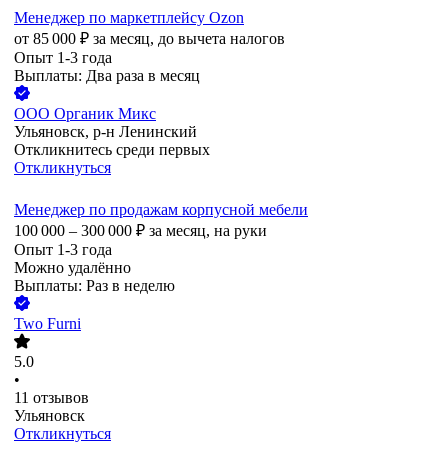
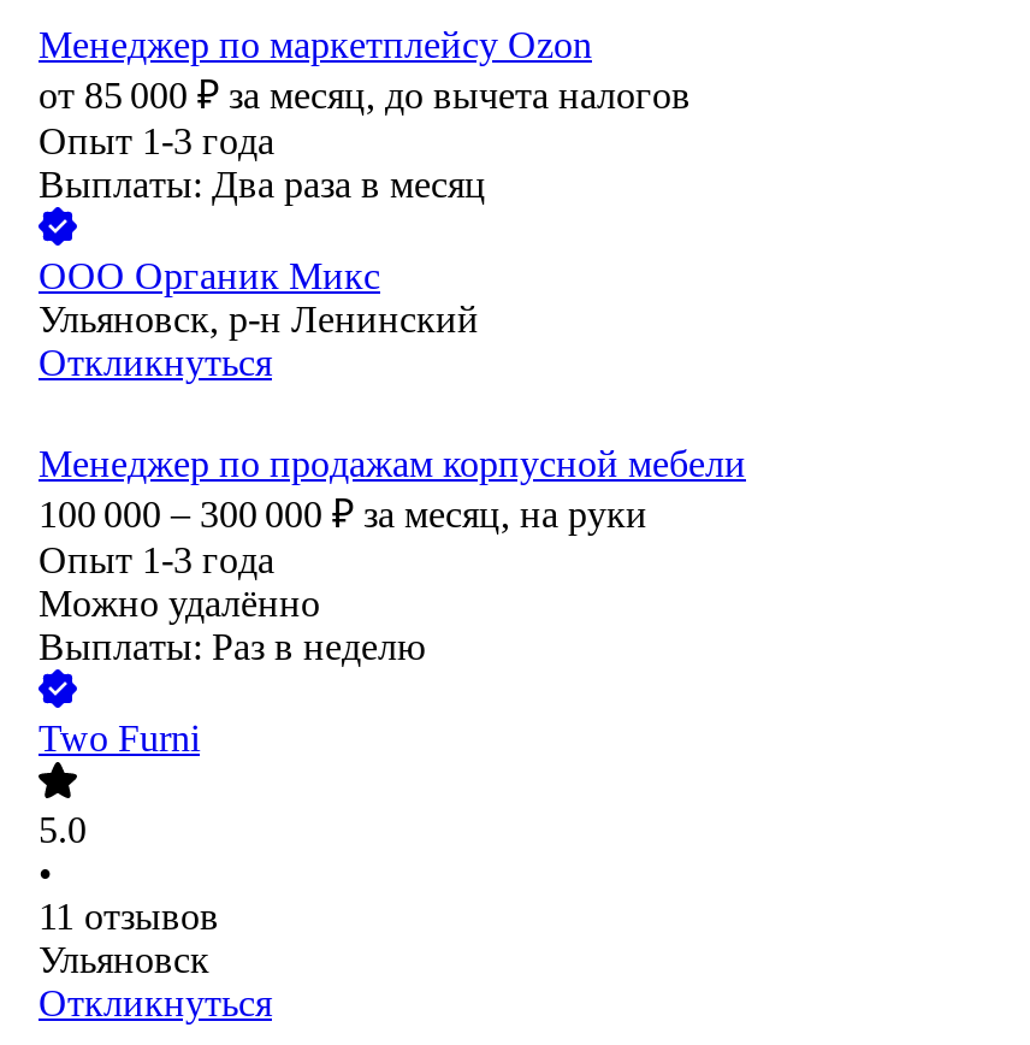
- Откликнитесь среди первых
